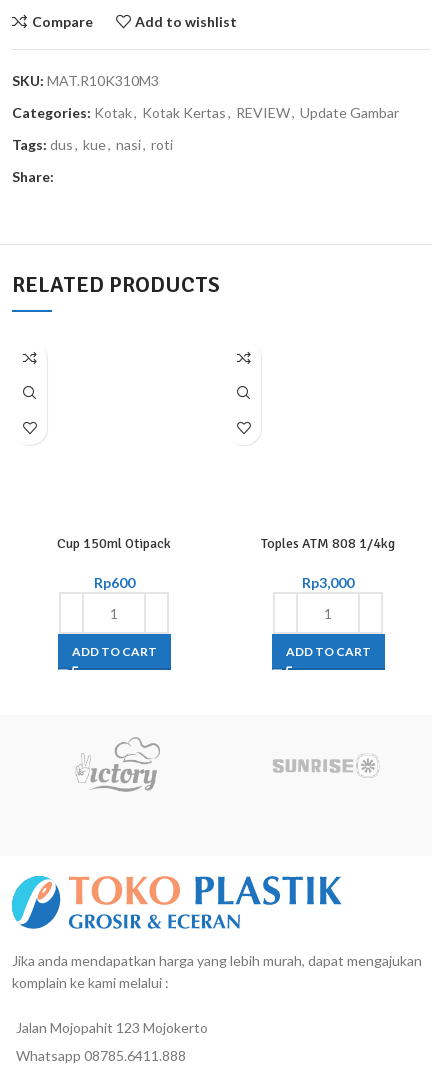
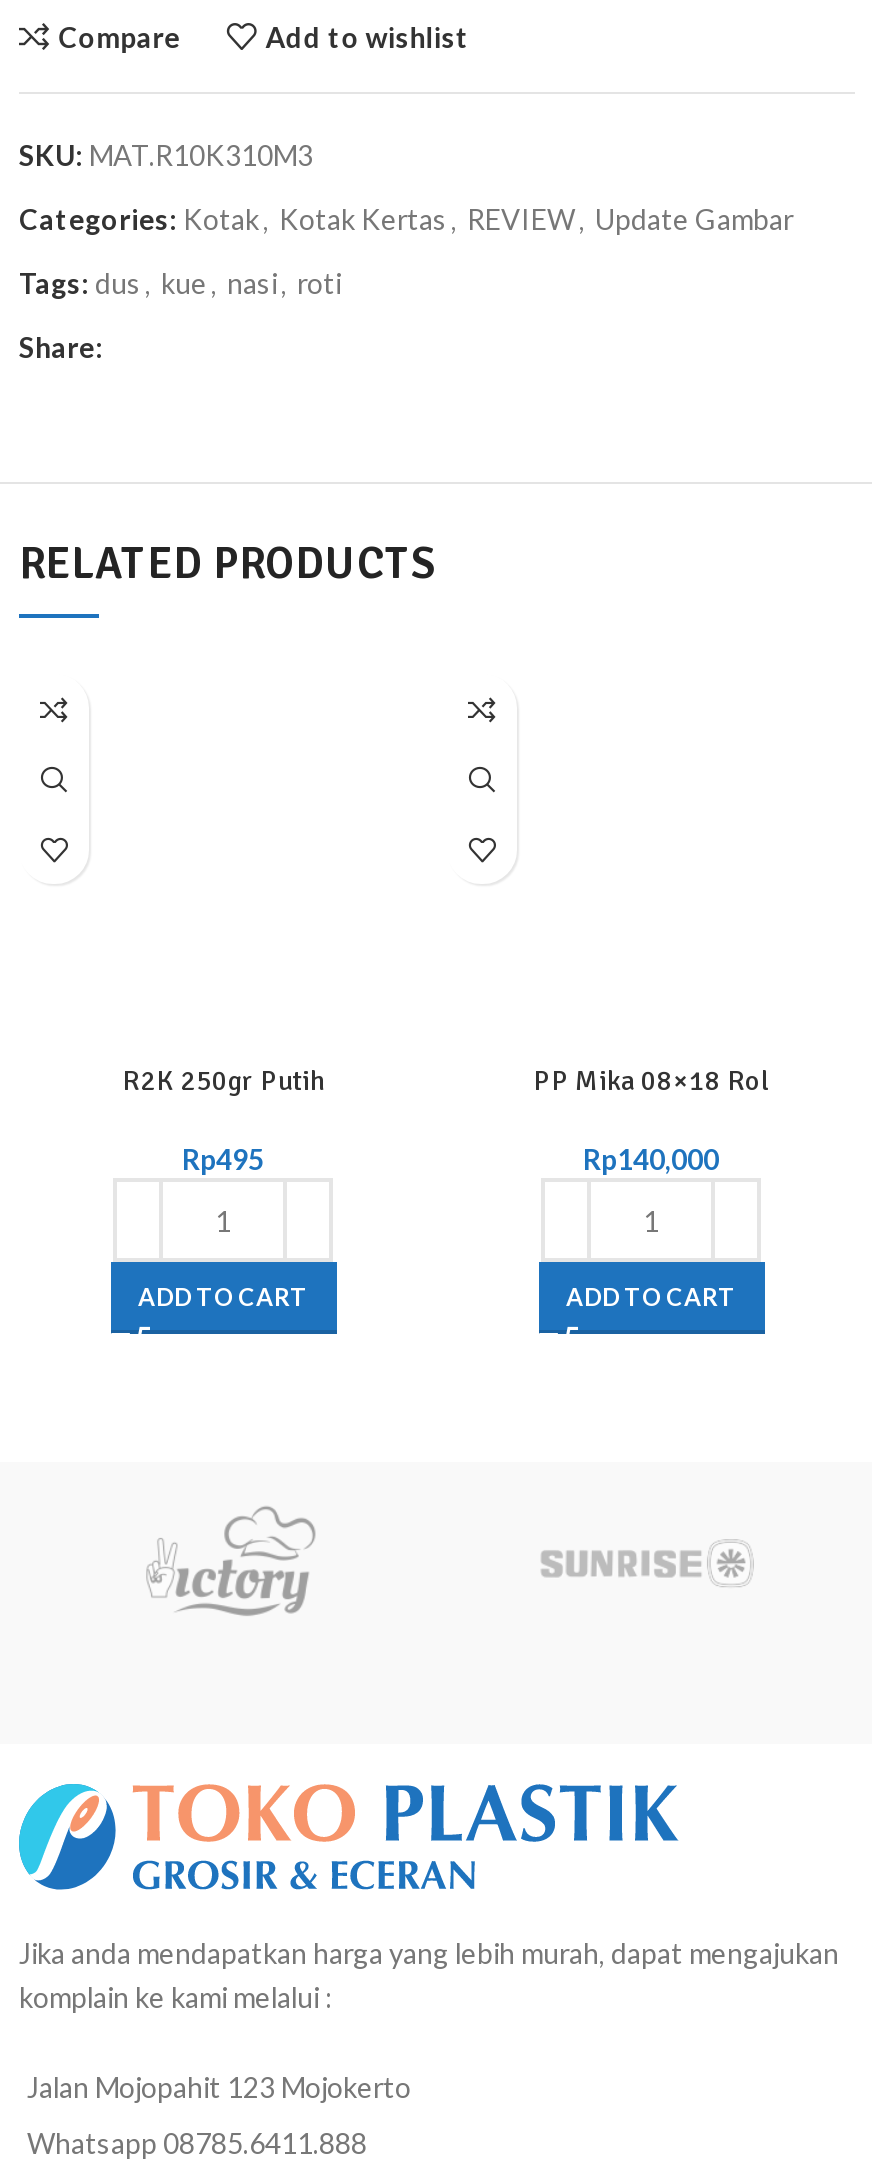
- Cup 150ml Otipack
+ R2K 250gr Putih

- Toples ATM 808 1/4kg
+ PP Mika 08×18 Rol

- Rp600
+ Rp495

- Rp3,000
+ Rp140,000
